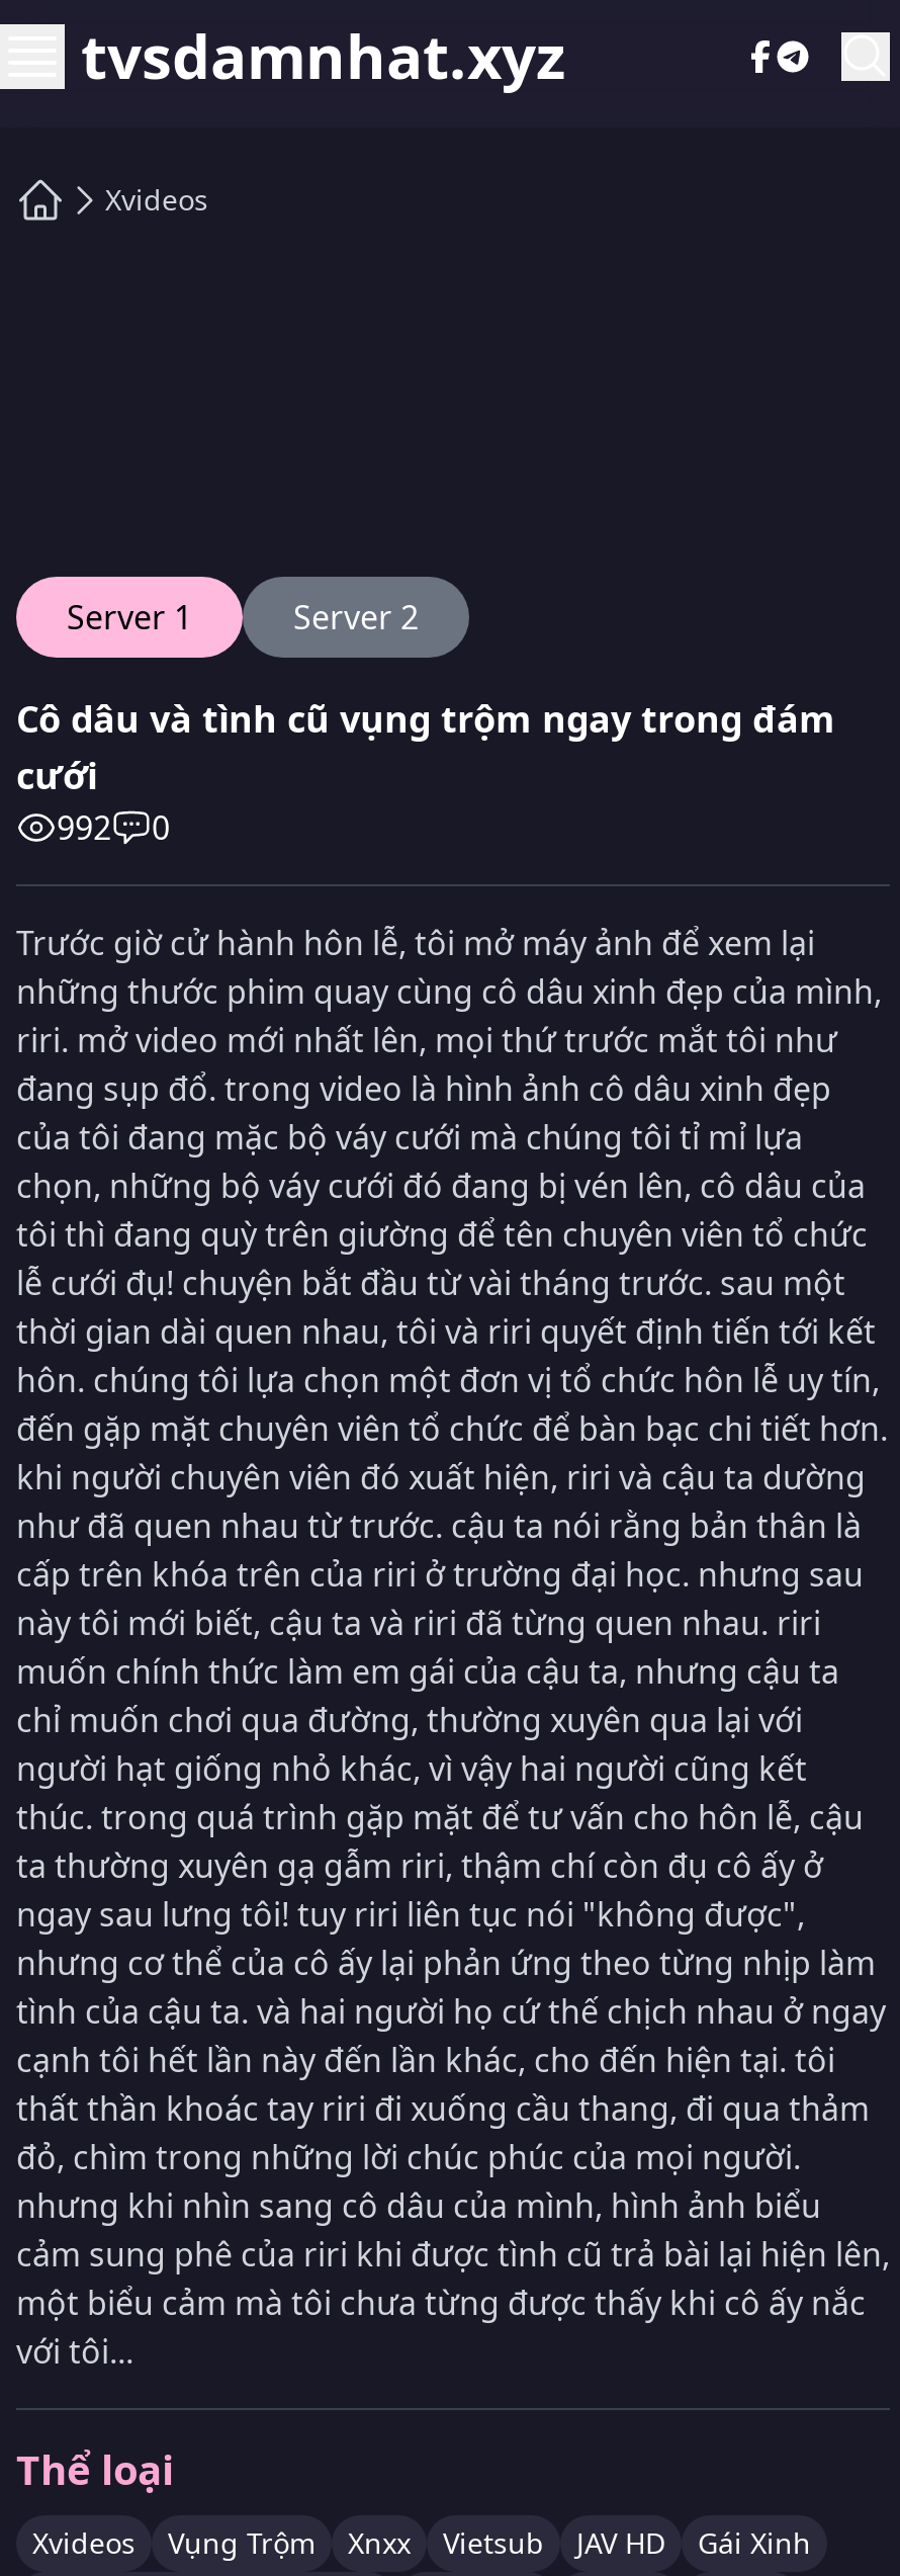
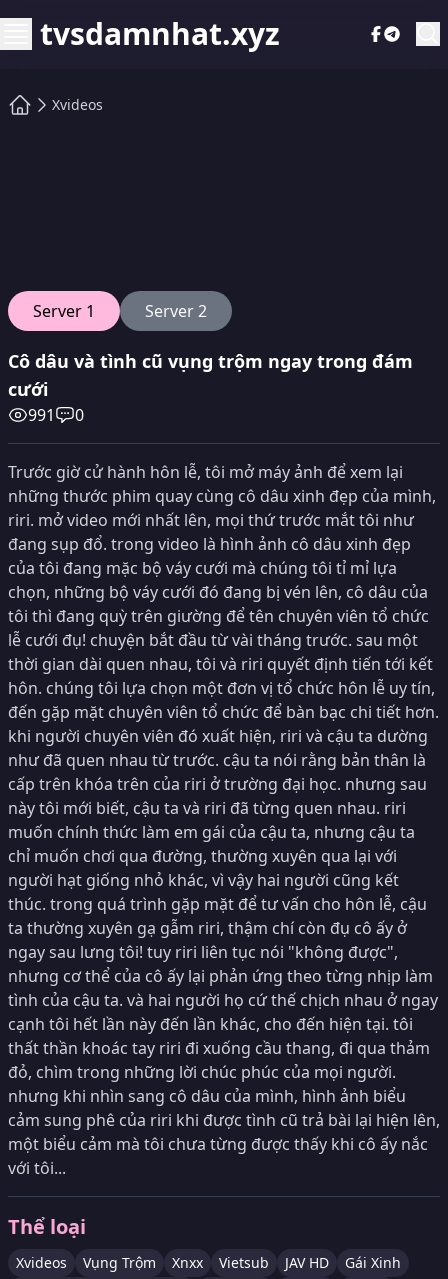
- 992 0
+ 991 0
